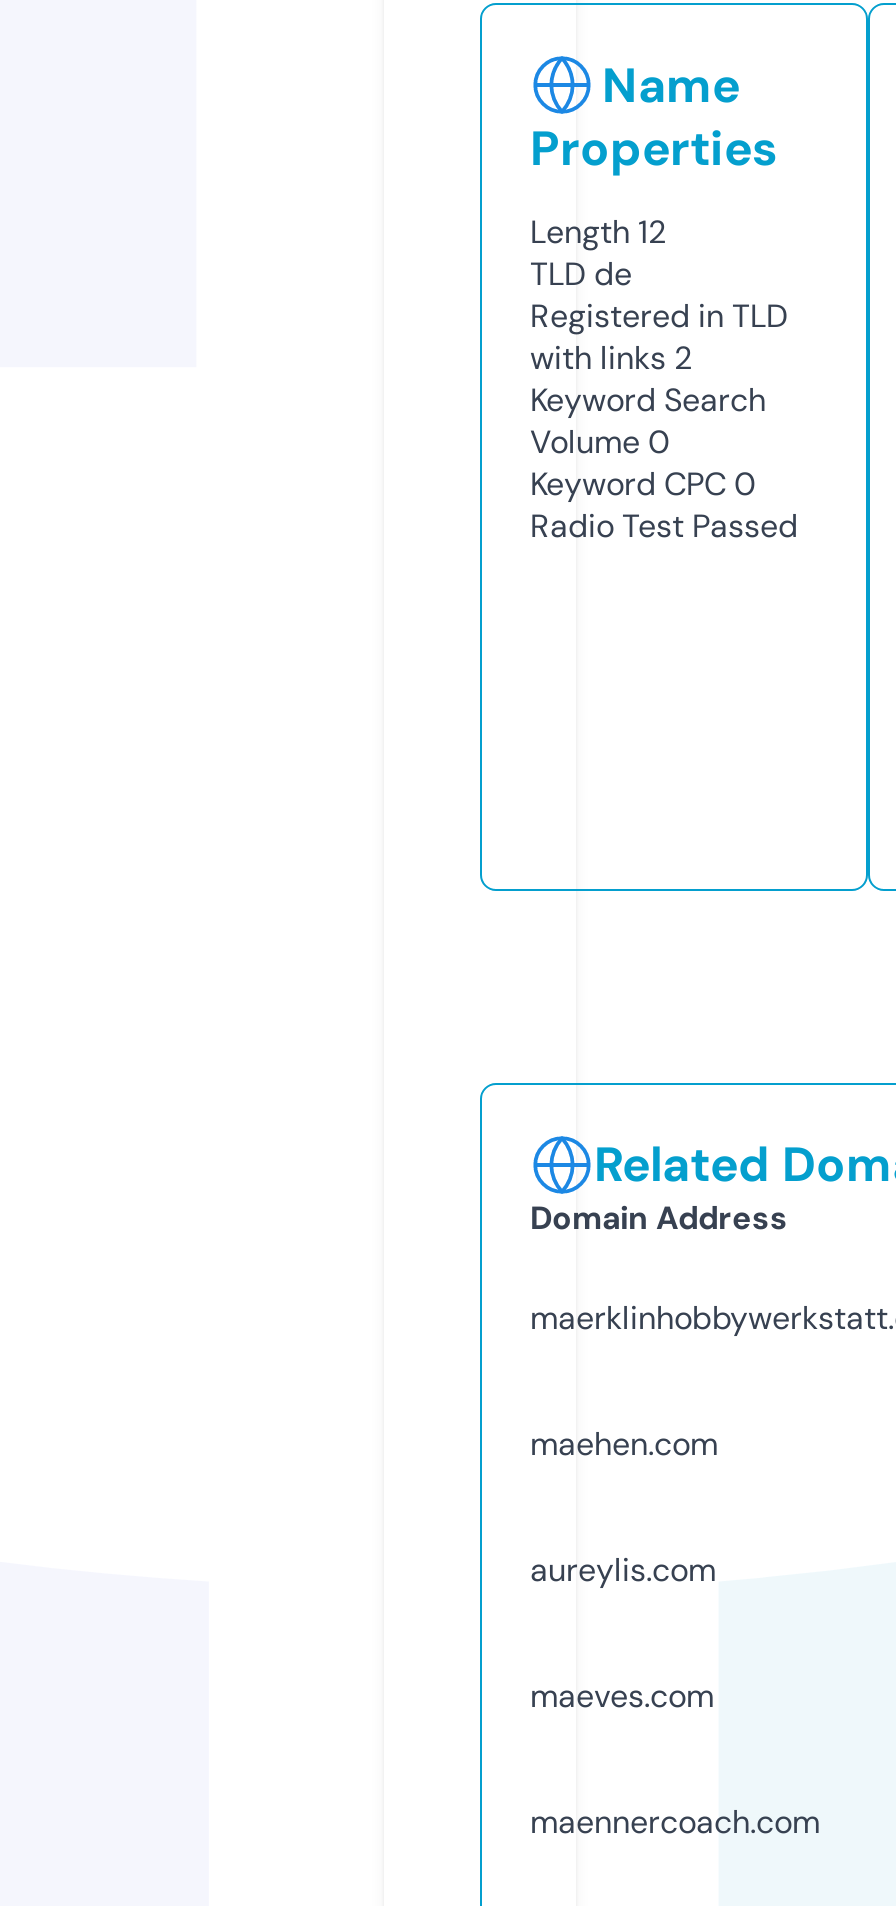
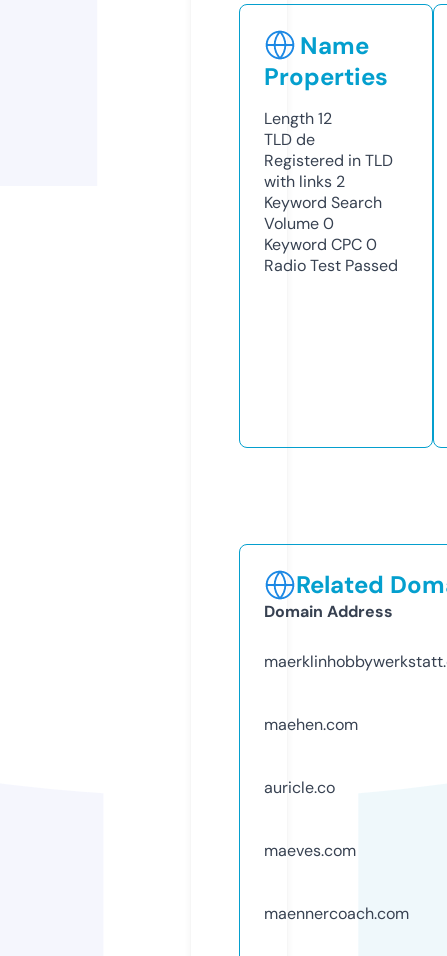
- aureylis.com
+ auricle.co
